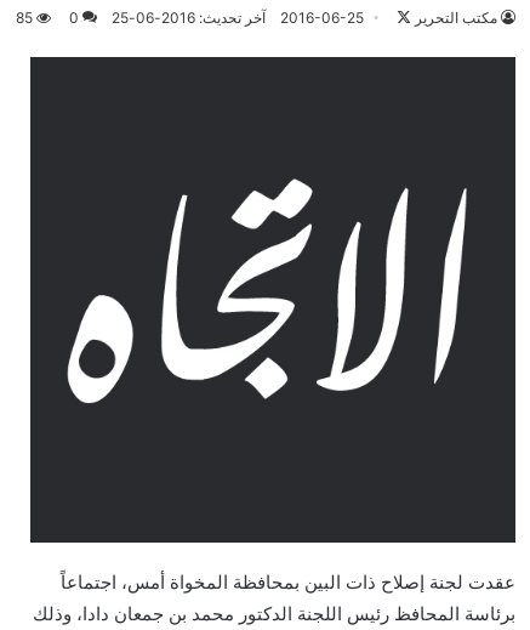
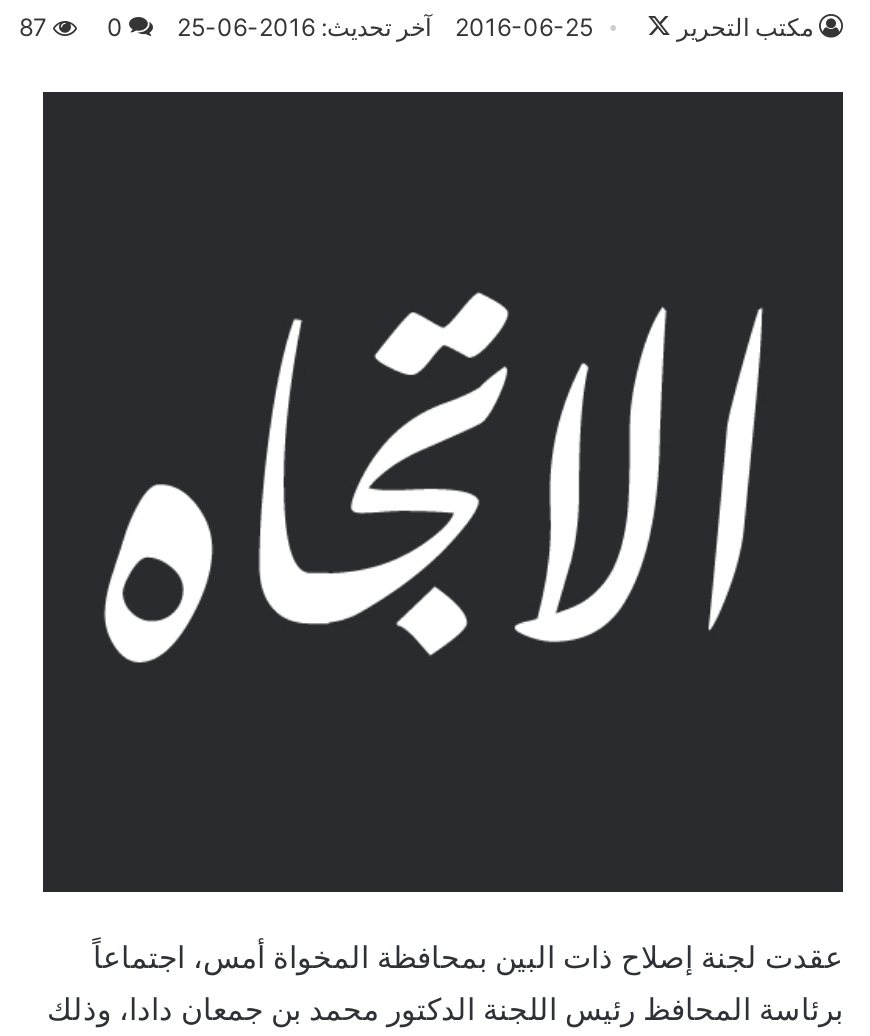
- 85 0
+ 87 0
